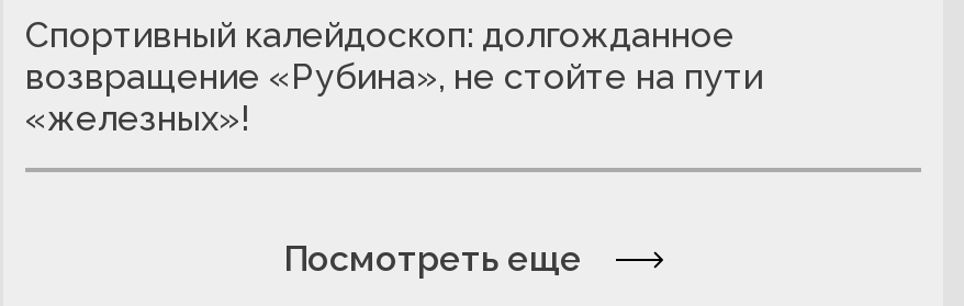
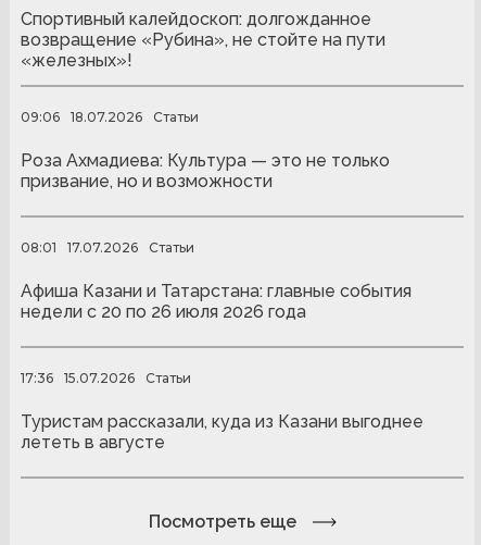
+ 09:06
+ 18.07.2026
+ Статьи
+ Роза Ахмадиева: Культура — это не только
+ призвание, но и возможности
+ 08:01
+ 17.07.2026
+ Статьи
+ Афиша Казани и Татарстана: главные события
+ недели с 20 по 26 июля 2026 года
+ 17:36
+ 15.07.2026
+ Статьи
+ Туристам рассказали, куда из Казани выгоднее
+ лететь в августе
